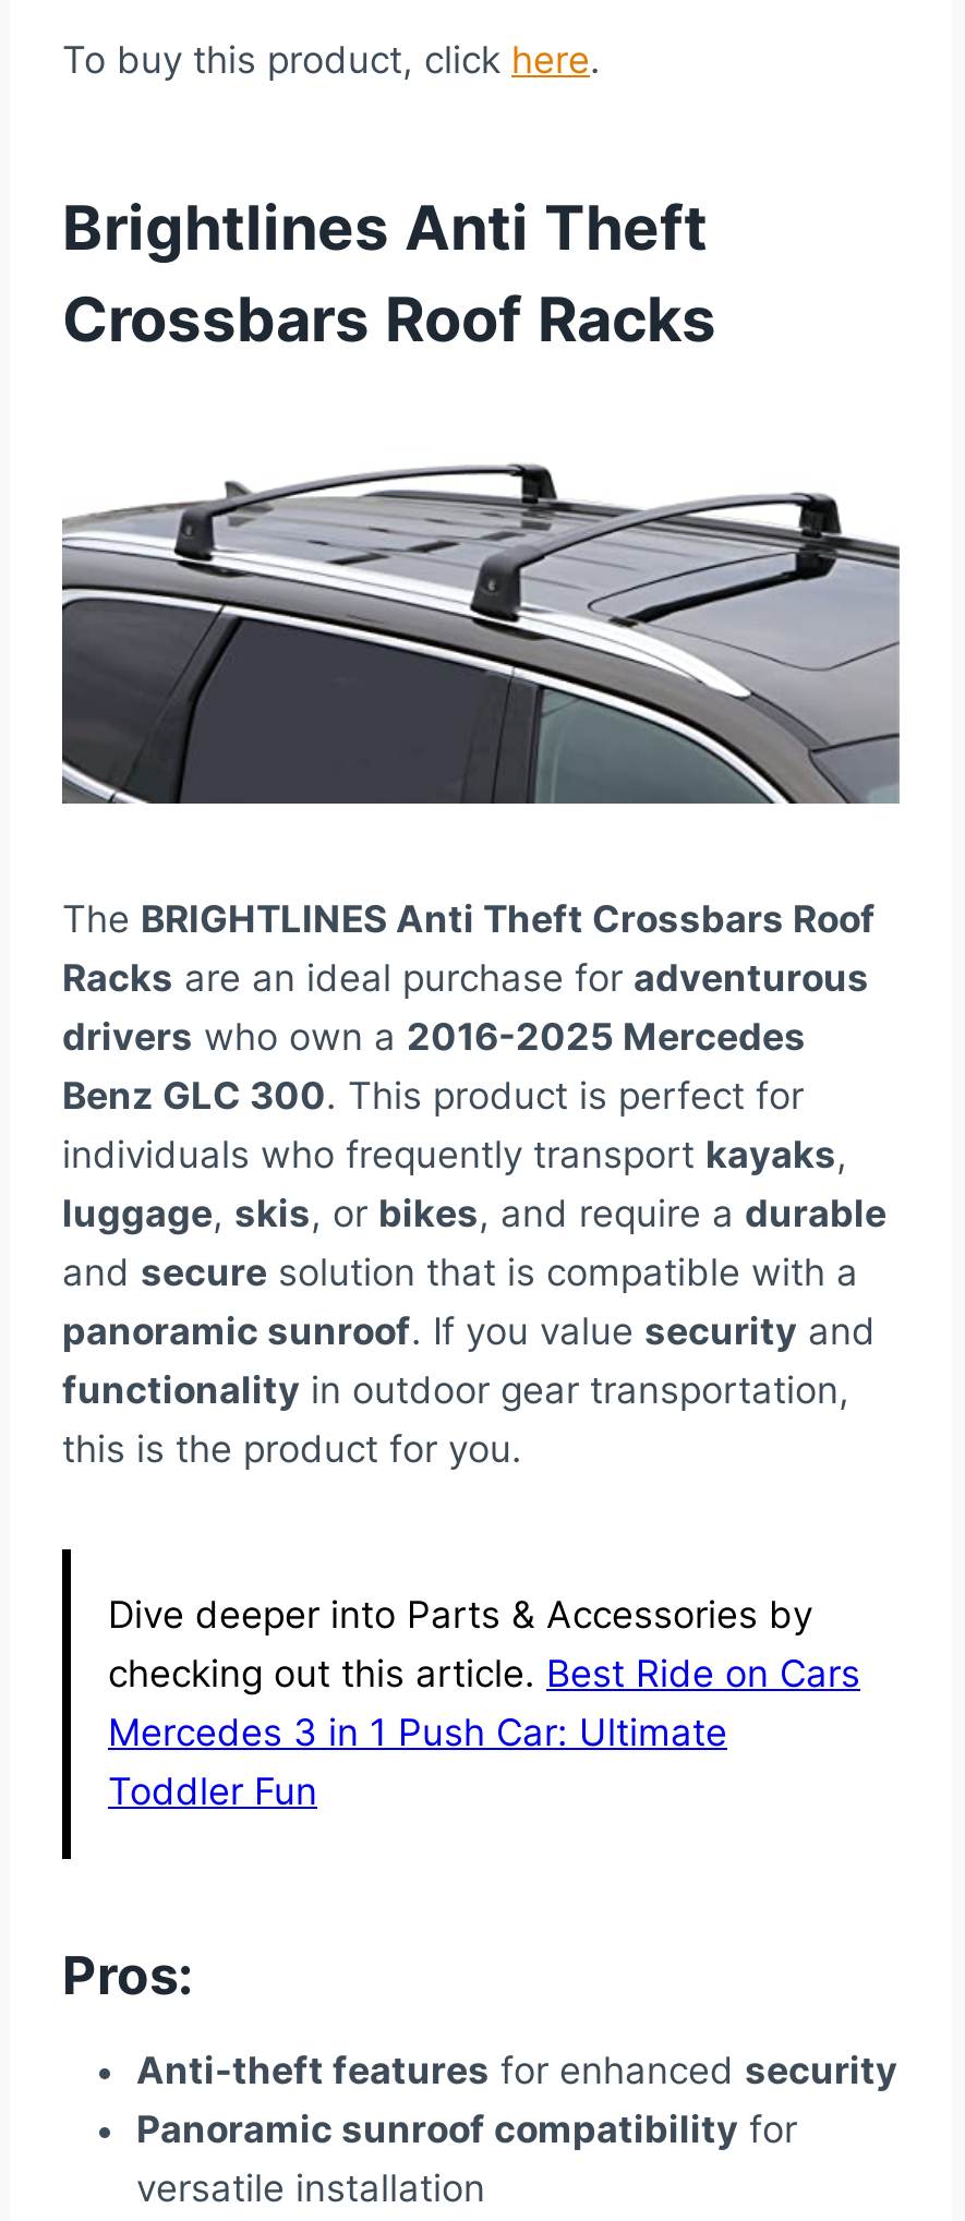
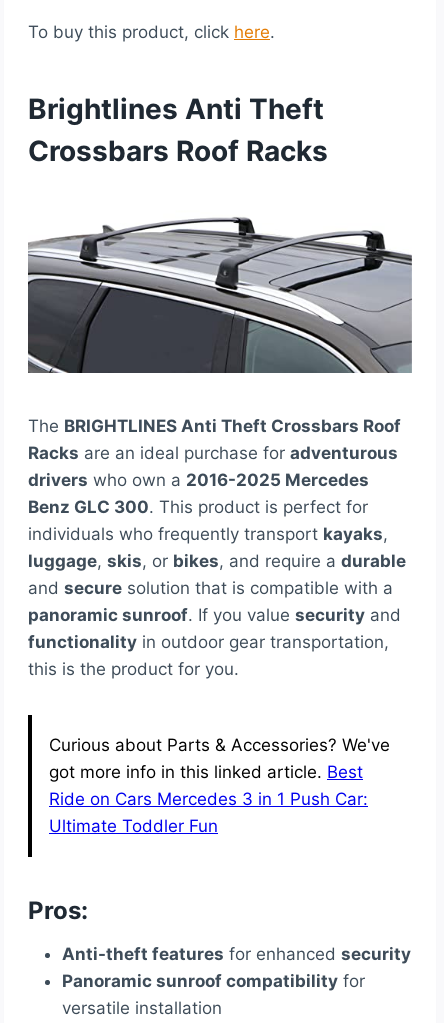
- Dive deeper into Parts & Accessories by
- checking out this article. Best Ride on Cars
- Mercedes 3 in 1 Push Car: Ultimate
- Toddler Fun
+ Curious about Parts & Accessories? We've
+ got more info in this linked article. Best
+ Ride on Cars Mercedes 3 in 1 Push Car:
+ Ultimate Toddler Fun
